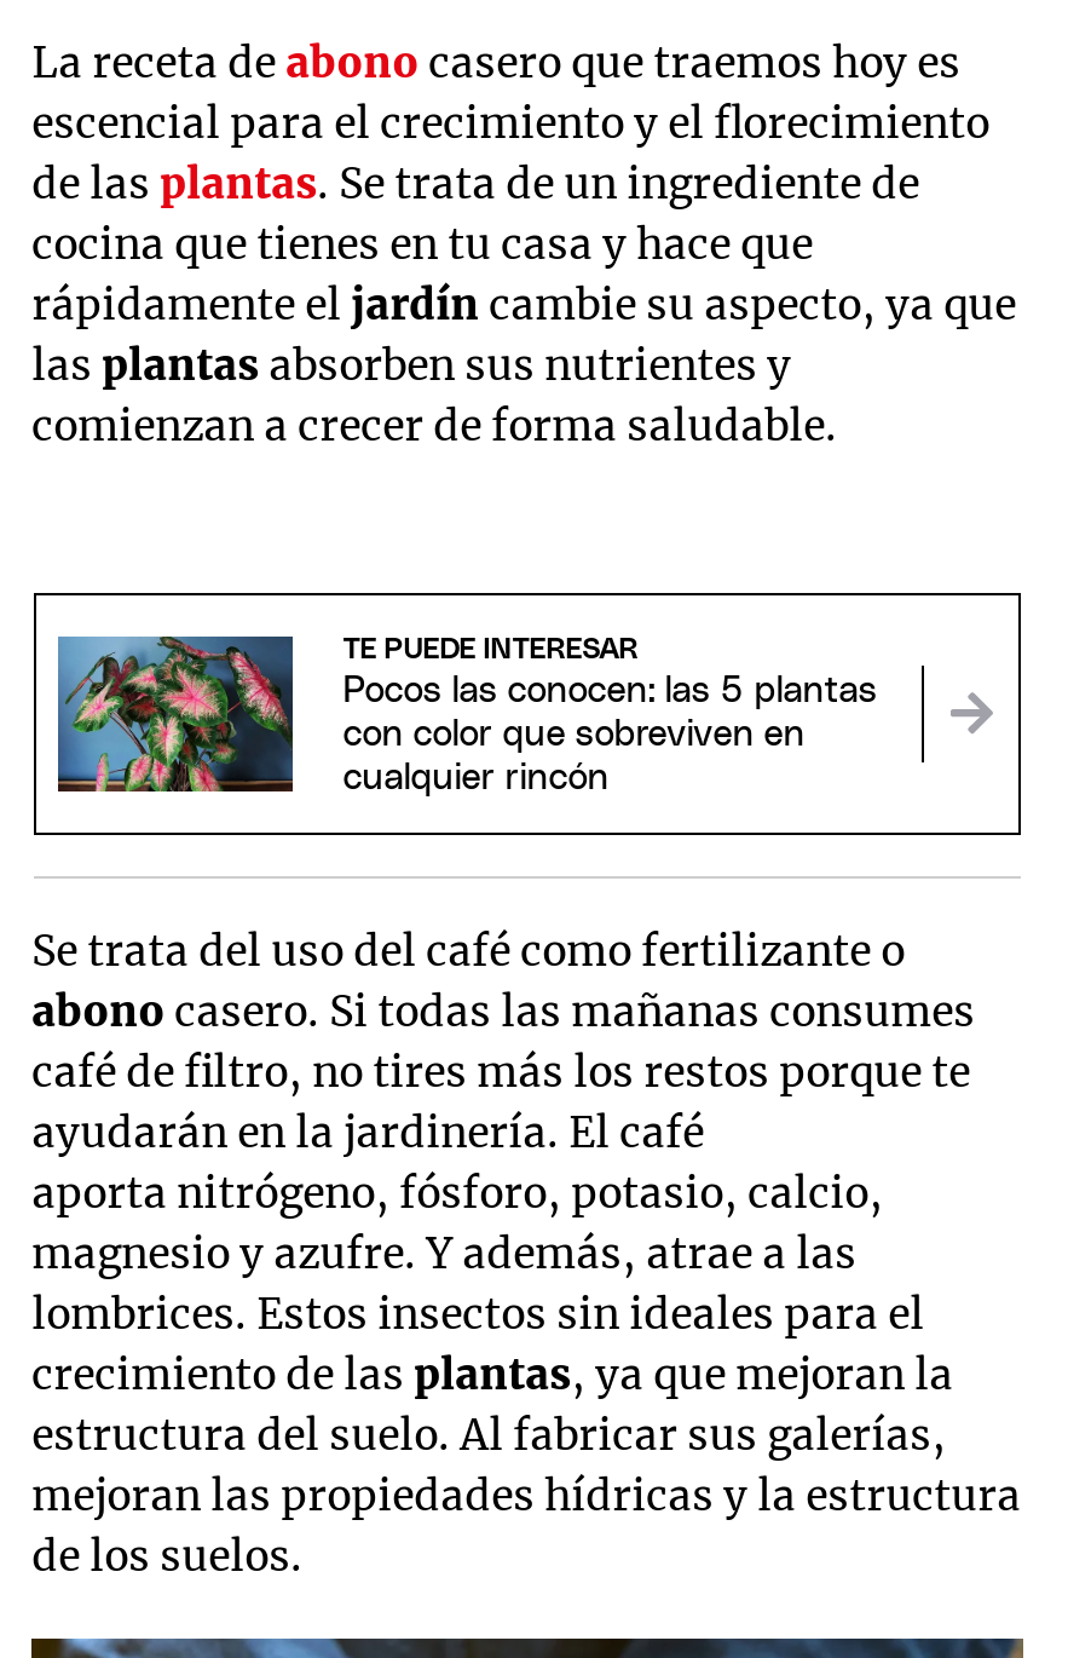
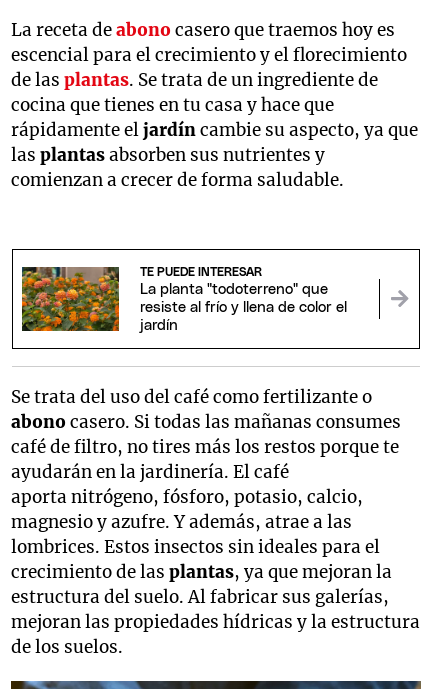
- [image]
- Pocos las conocen: las 5 plantas
- con color que sobreviven en
- cualquier rincón
+ [image]
+ La planta "todoterreno" que
+ resiste al frío y llena de color el
+ jardín
